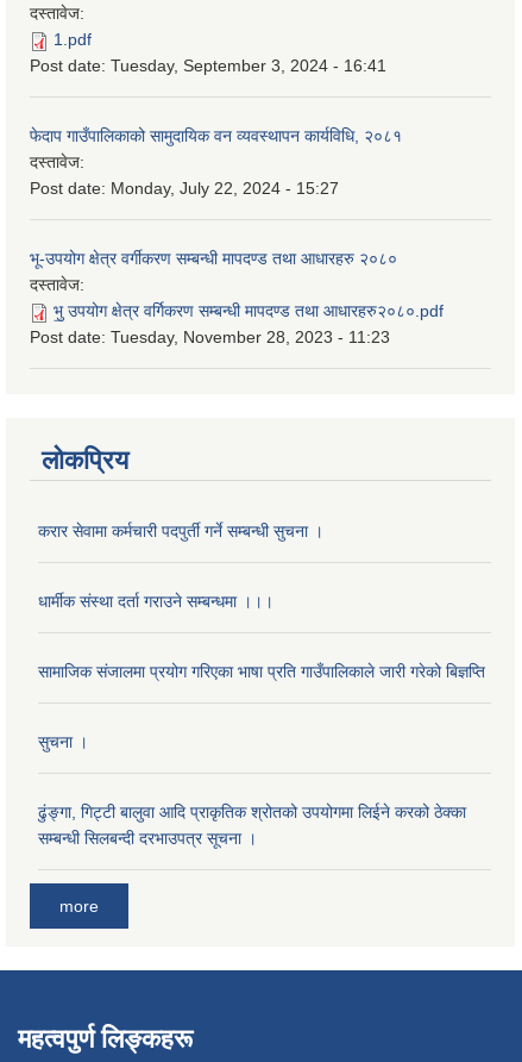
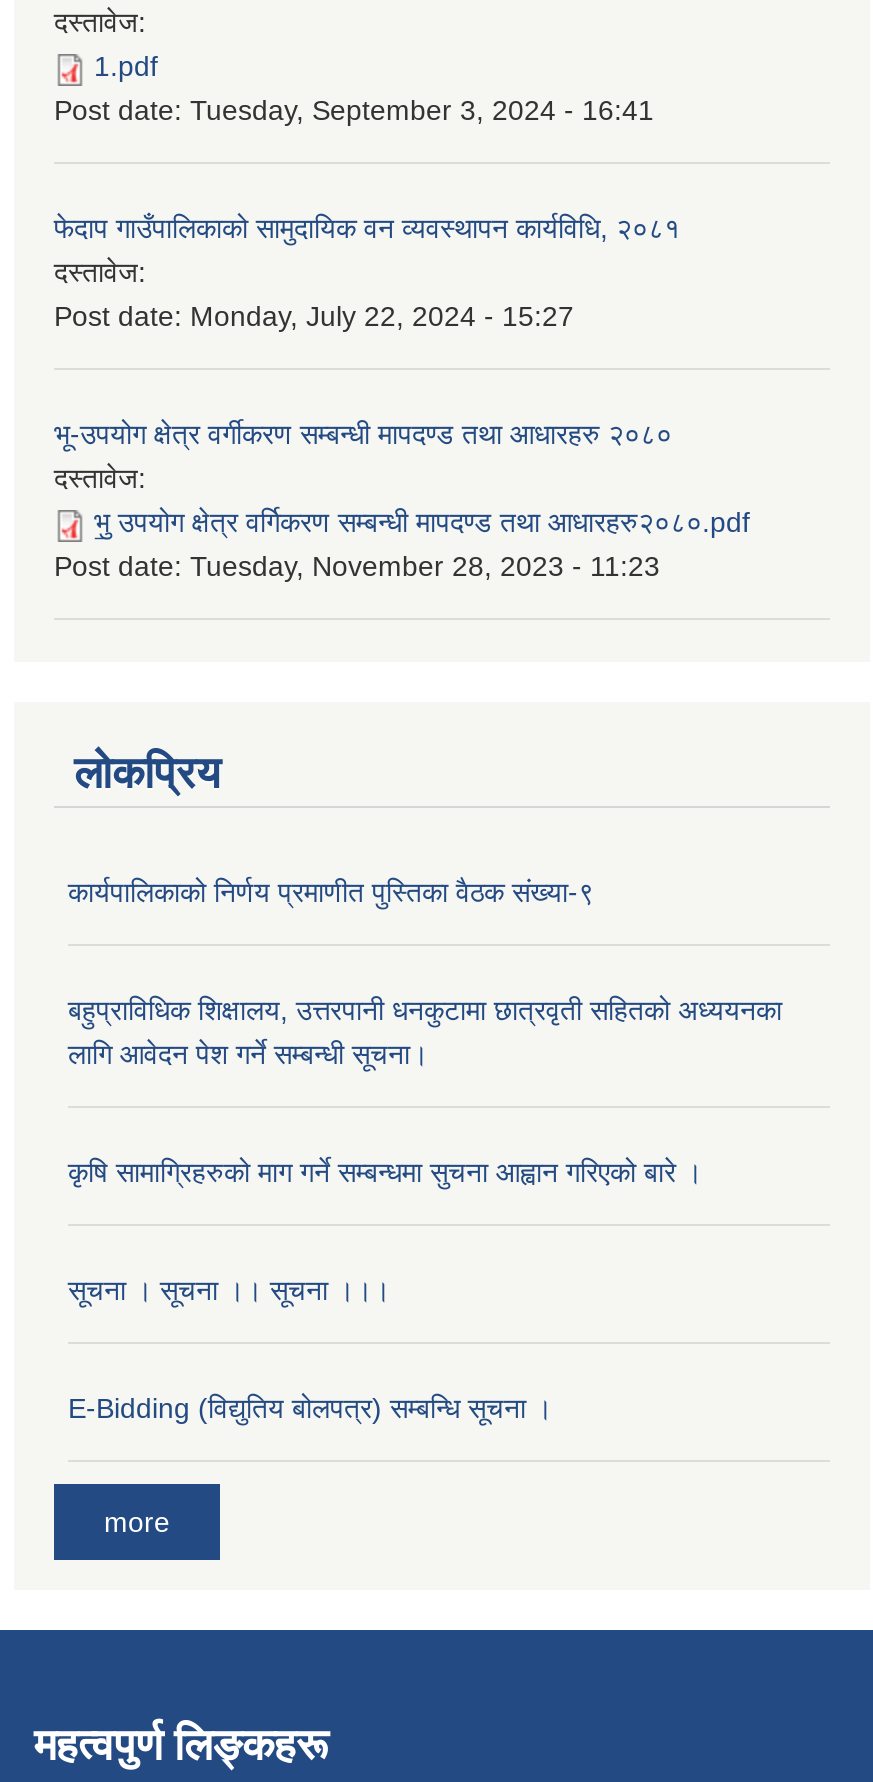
- करार सेवामा कर्मचारी पदपुर्ती गर्ने सम्बन्धी सुचना ।
+ कार्यपालिकाको निर्णय प्रमाणीत पुस्तिका वैठक संख्या-९

- धार्मीक संस्था दर्ता गराउने सम्बन्धमा ।।।
+ बहुप्राविधिक शिक्षालय, उत्तरपानी धनकुटामा छात्रवृती सहितको अध्ययनका
+ लागि आवेदन पेश गर्ने सम्बन्धी सूचना।

- सामाजिक संजालमा प्रयोग गरिएका भाषा प्रति गाउँपालिकाले जारी गरेको बिज्ञप्ति
+ कृषि सामाग्रिहरुको माग गर्ने सम्बन्धमा सुचना आह्वान गरिएको बारे ।

- सुचना ।
+ सूचना । सूचना ।। सूचना ।।।

- ढुंङ्गा, गिट्टी बालुवा आदि प्राकृतिक श्रोतको उपयोगमा लिईने करको ठेक्का
- सम्बन्धी सिलबन्दी दरभाउपत्र सूचना ।
+ E-Bidding (विद्युतिय बोलपत्र) सम्बन्धि सूचना ।
